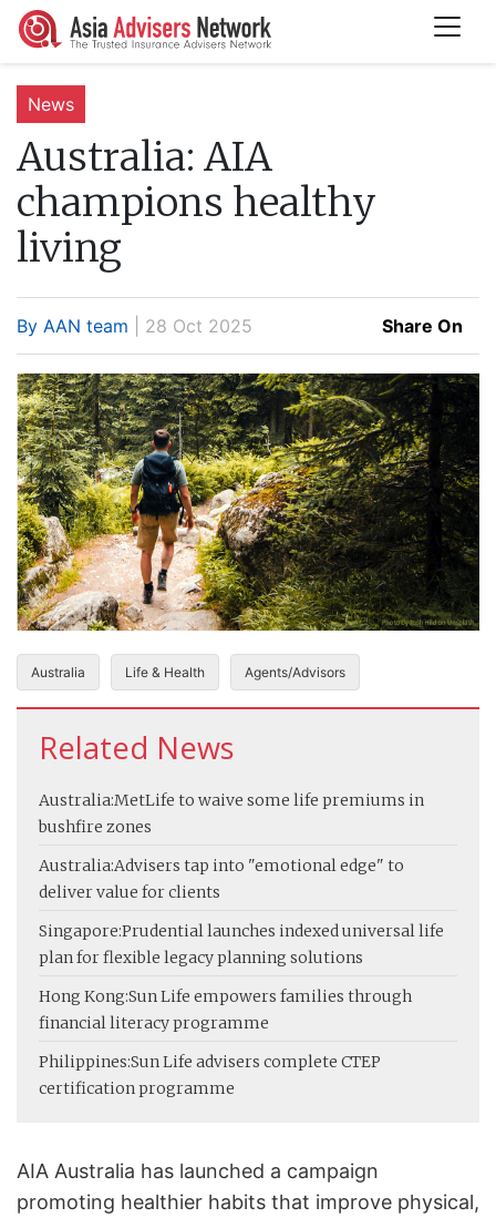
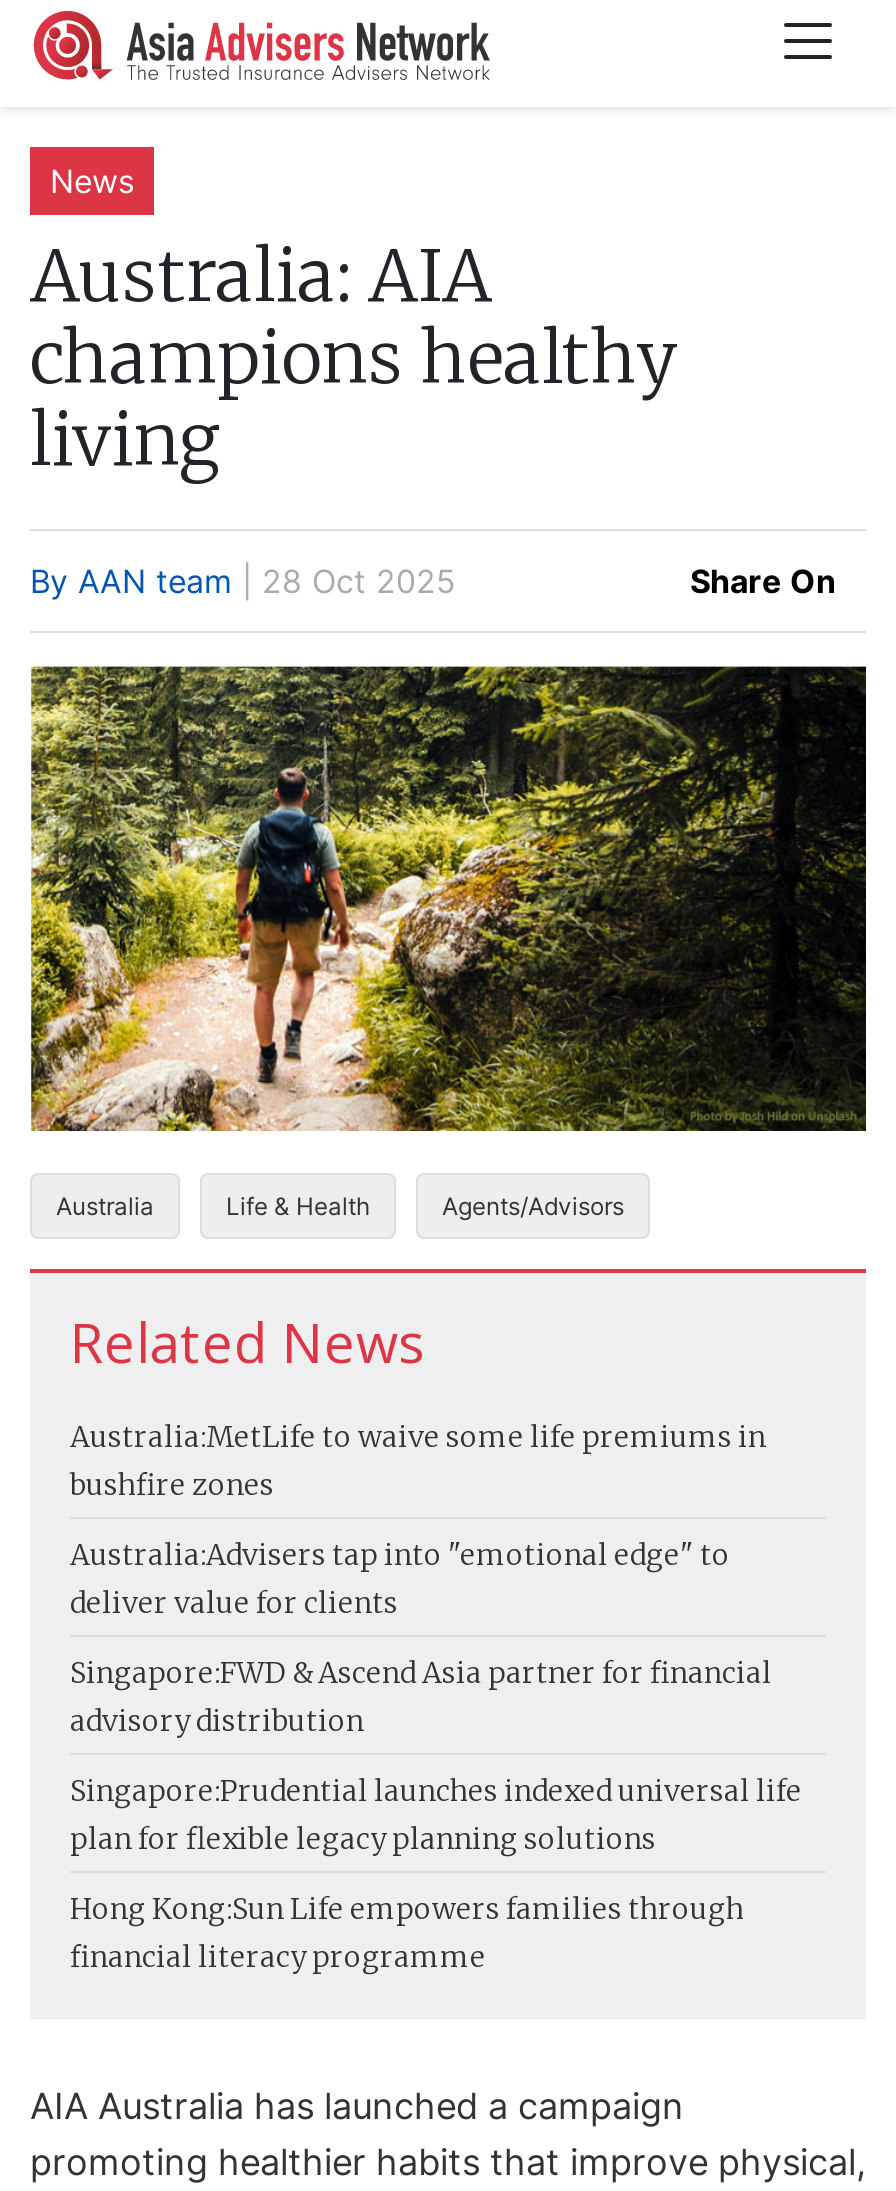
+ Singapore:FWD & Ascend Asia partner for financial
+ advisory distribution

moved down: Singapore:Prudential launches indexed universal life | plan for flexible legacy planning solutions | Hong Kong:Sun Life empowers families through | financial literacy programme

- Philippines:Sun Life advisers complete CTEP
- certification programme
